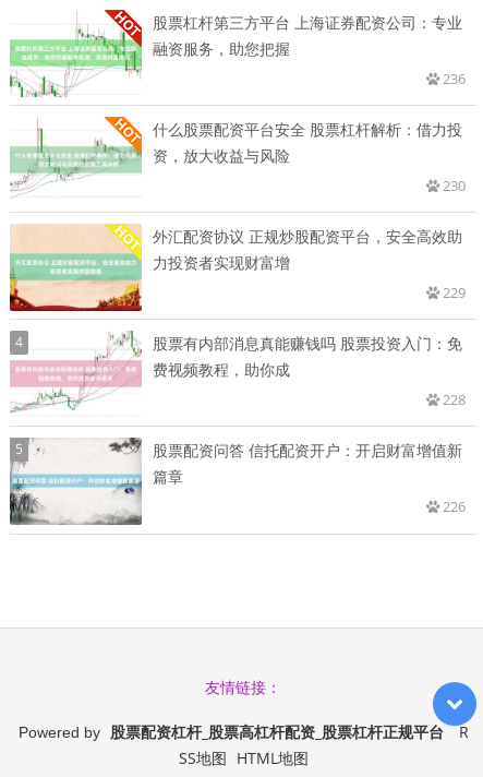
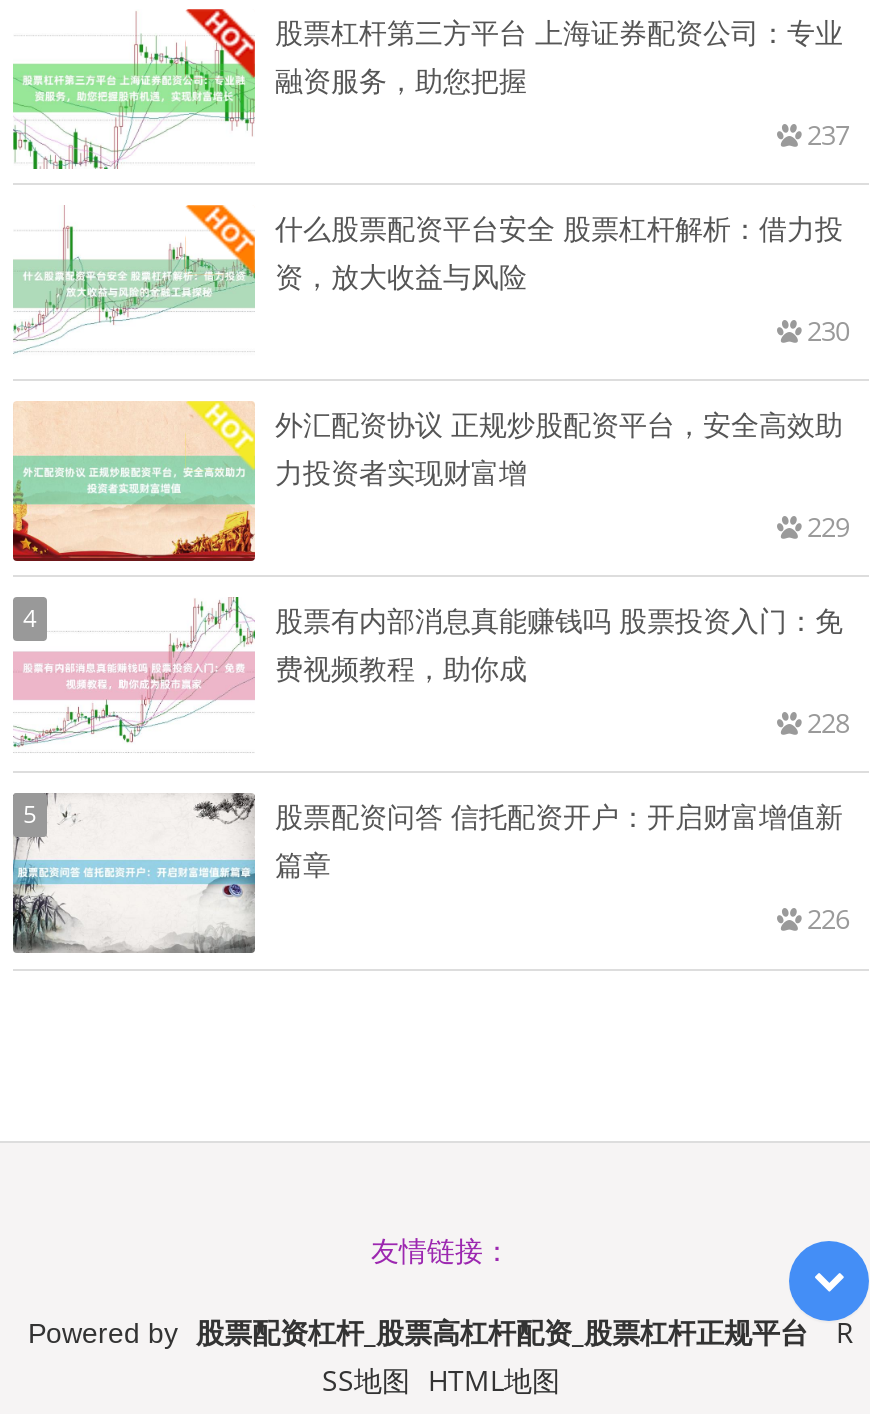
- 236
+ 237
